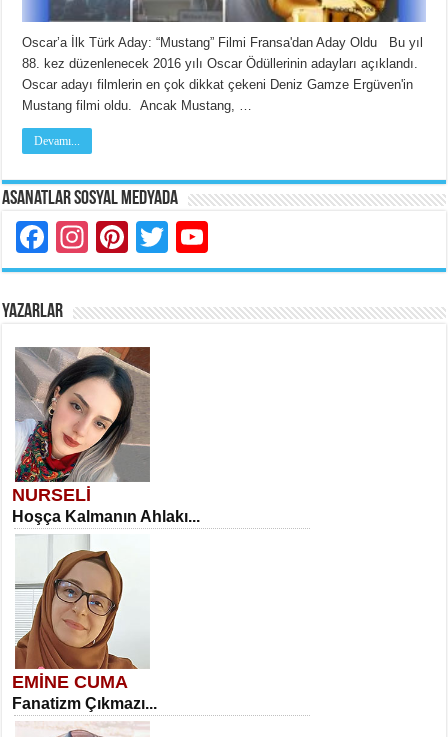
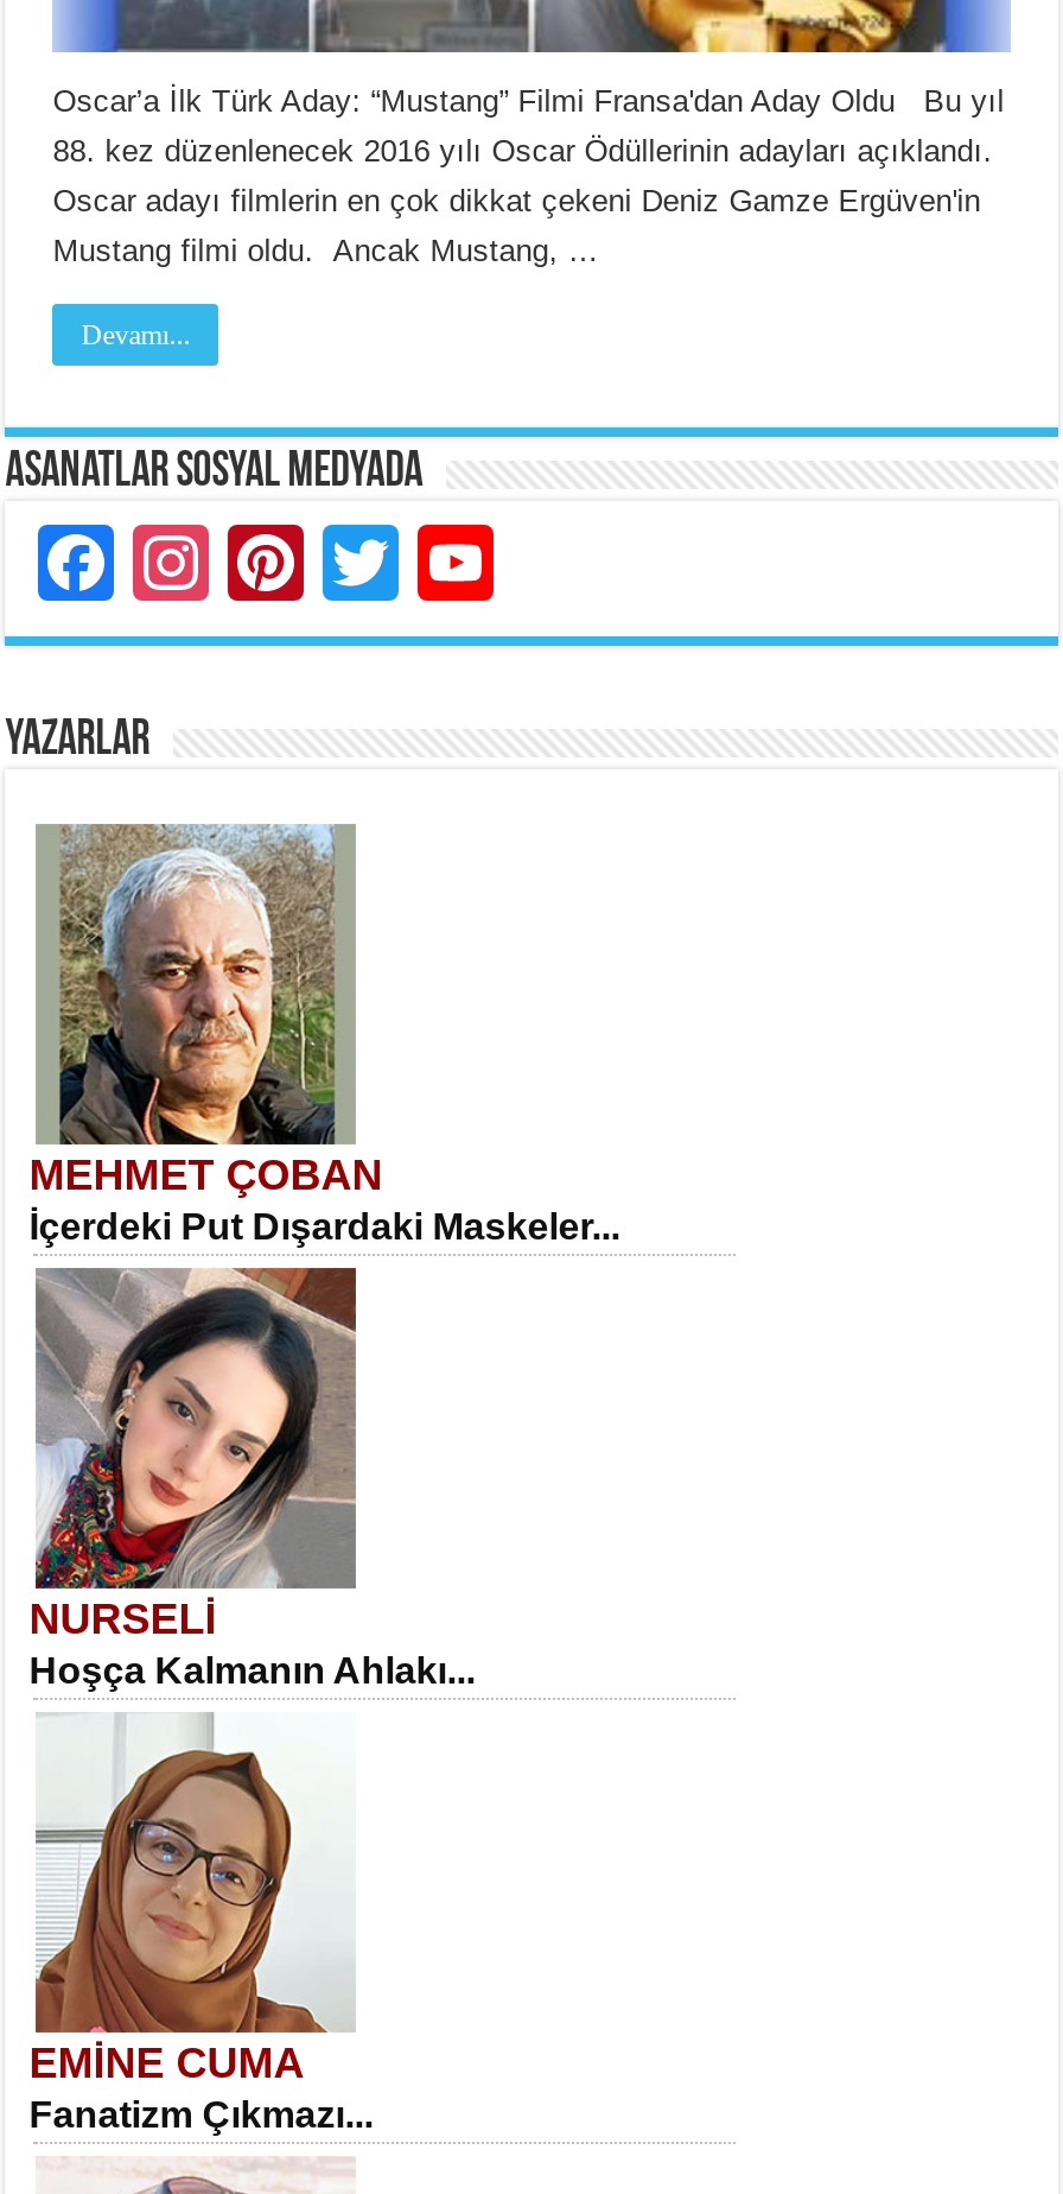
+ [image]
+ MEHMET ÇOBAN
+ İçerdeki Put Dışardaki Maskeler...
